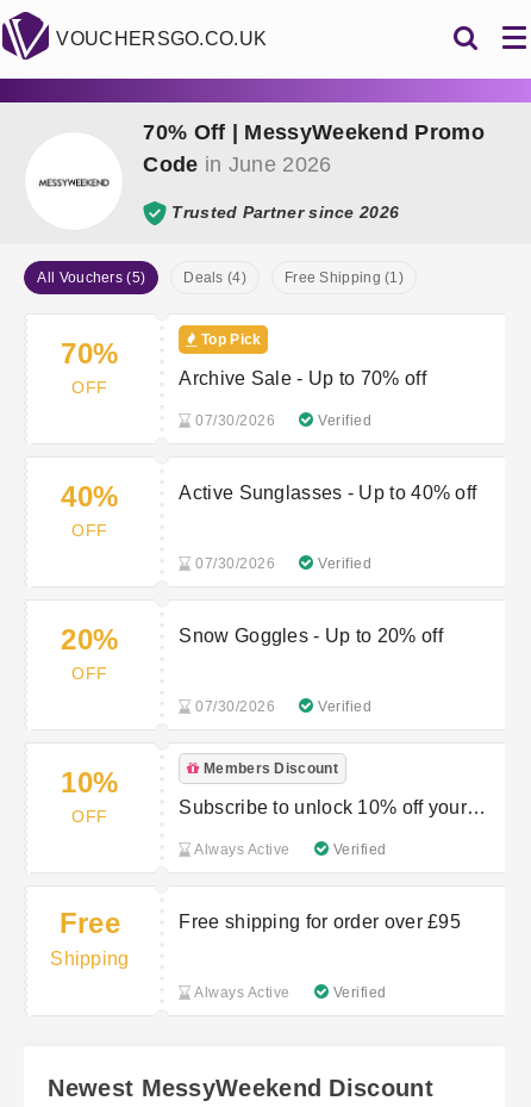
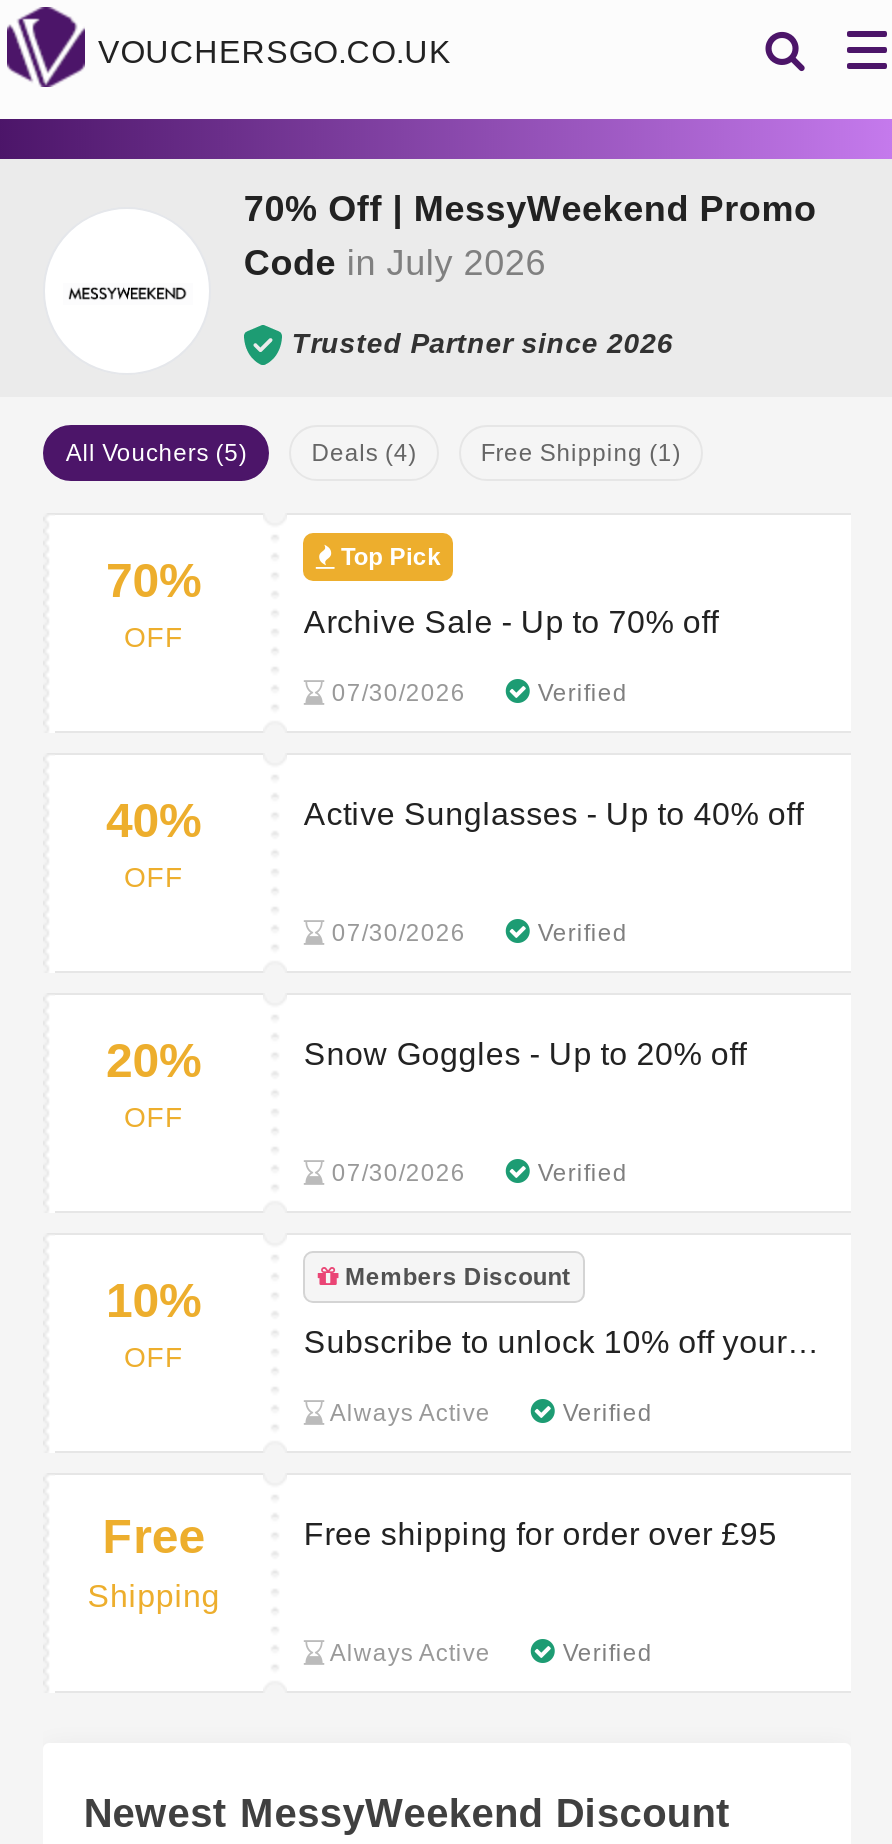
- Code in June 2026
+ Code in July 2026
